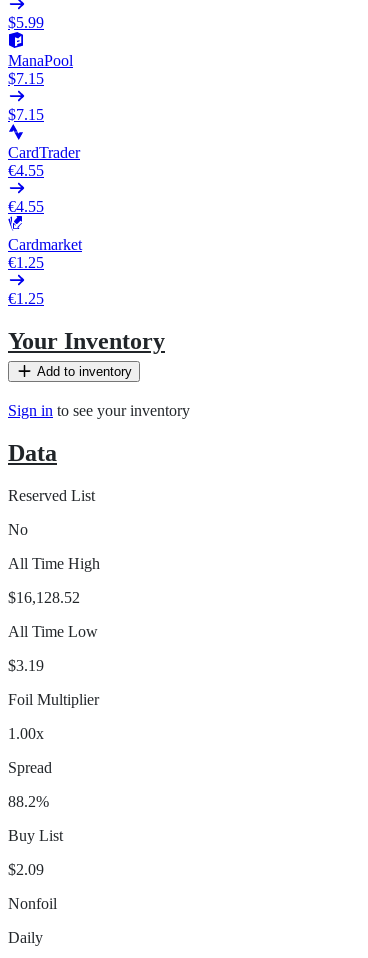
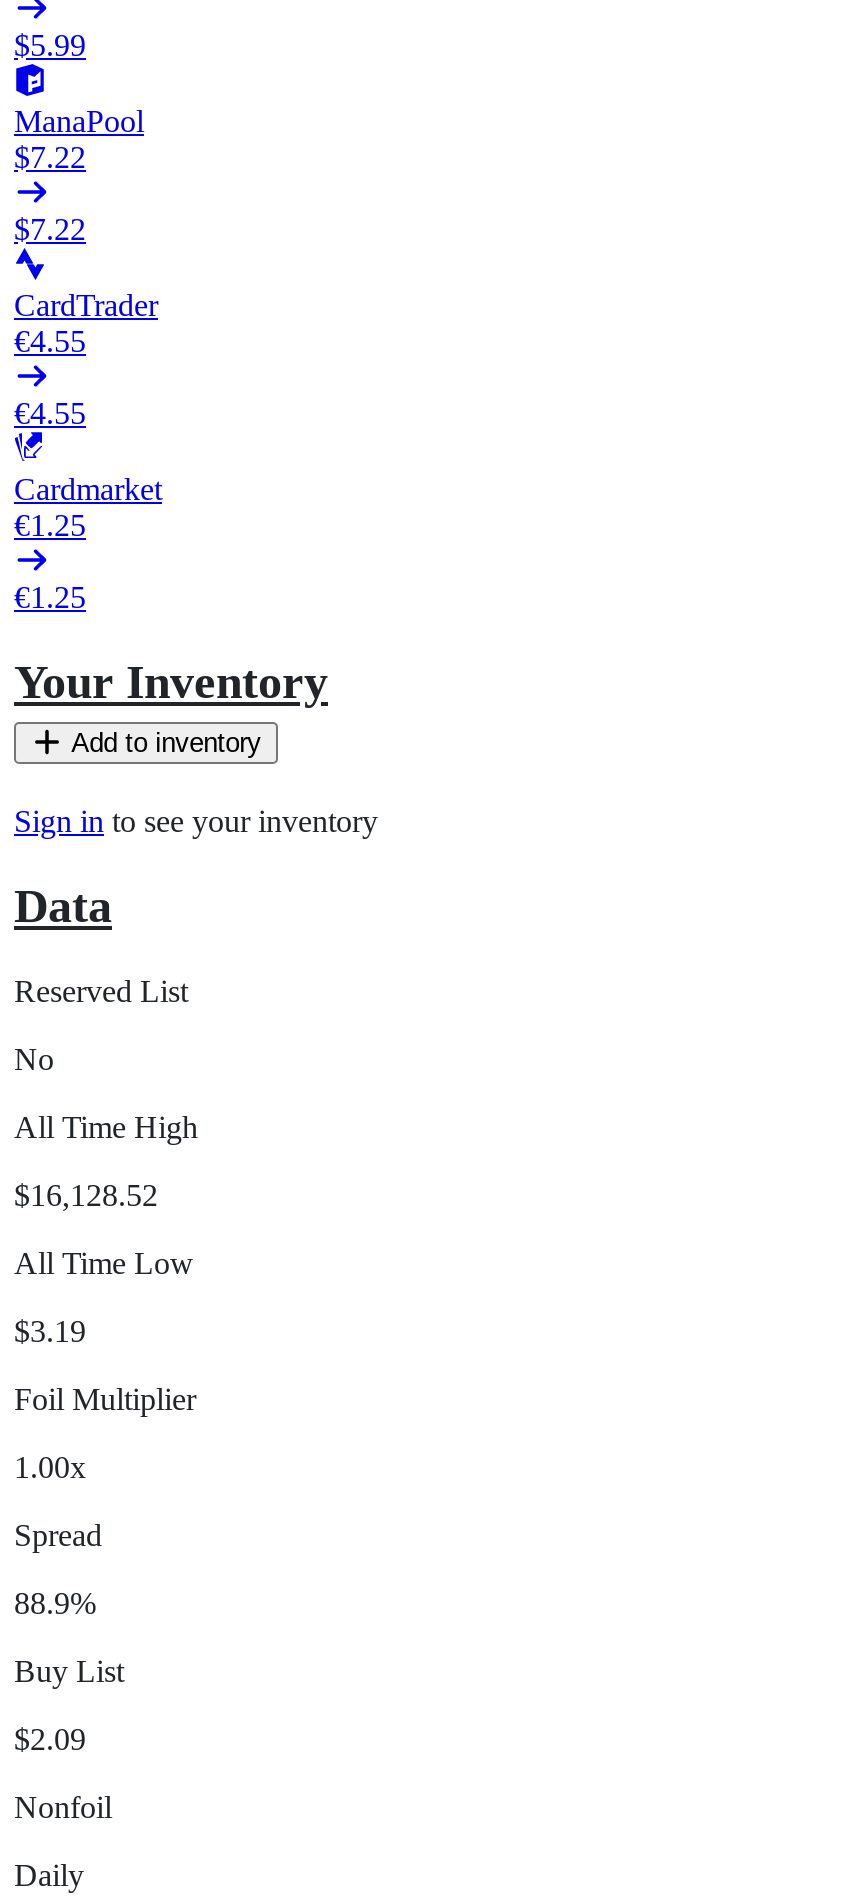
- $7.15
+ $7.22

- $7.15
+ $7.22

- 88.2%
+ 88.9%
